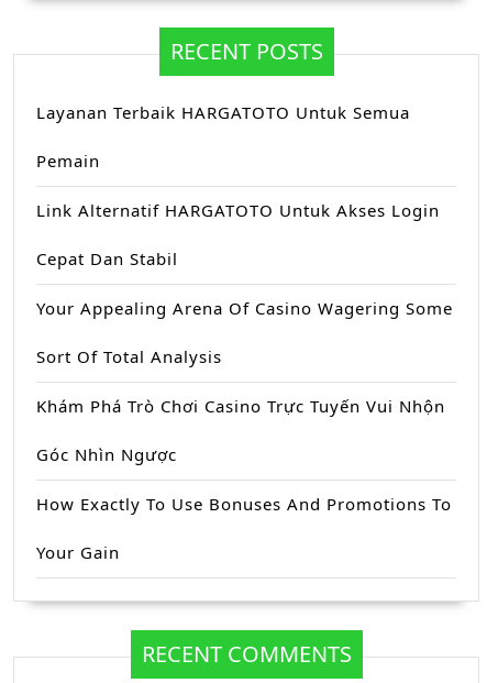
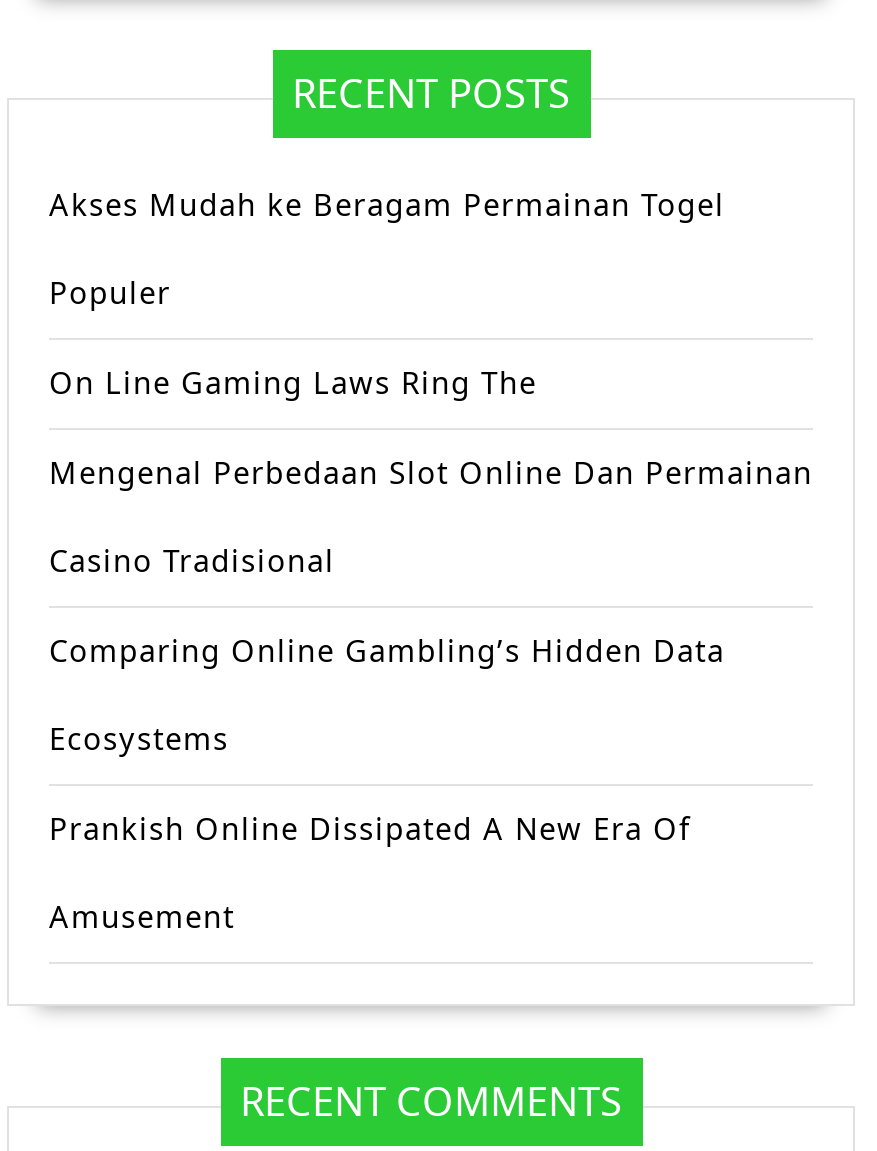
- Layanan Terbaik HARGATOTO Untuk Semua
- Pemain
- Link Alternatif HARGATOTO Untuk Akses Login
- Cepat Dan Stabil
- Your Appealing Arena Of Casino Wagering Some
- Sort Of Total Analysis
- Khám Phá Trò Chơi Casino Trực Tuyến Vui Nhộn
- Góc Nhìn Ngược
- How Exactly To Use Bonuses And Promotions To
- Your Gain
+ Akses Mudah ke Beragam Permainan Togel
+ Populer
+ On Line Gaming Laws Ring The
+ Mengenal Perbedaan Slot Online Dan Permainan
+ Casino Tradisional
+ Comparing Online Gambling’s Hidden Data
+ Ecosystems
+ Prankish Online Dissipated A New Era Of
+ Amusement
